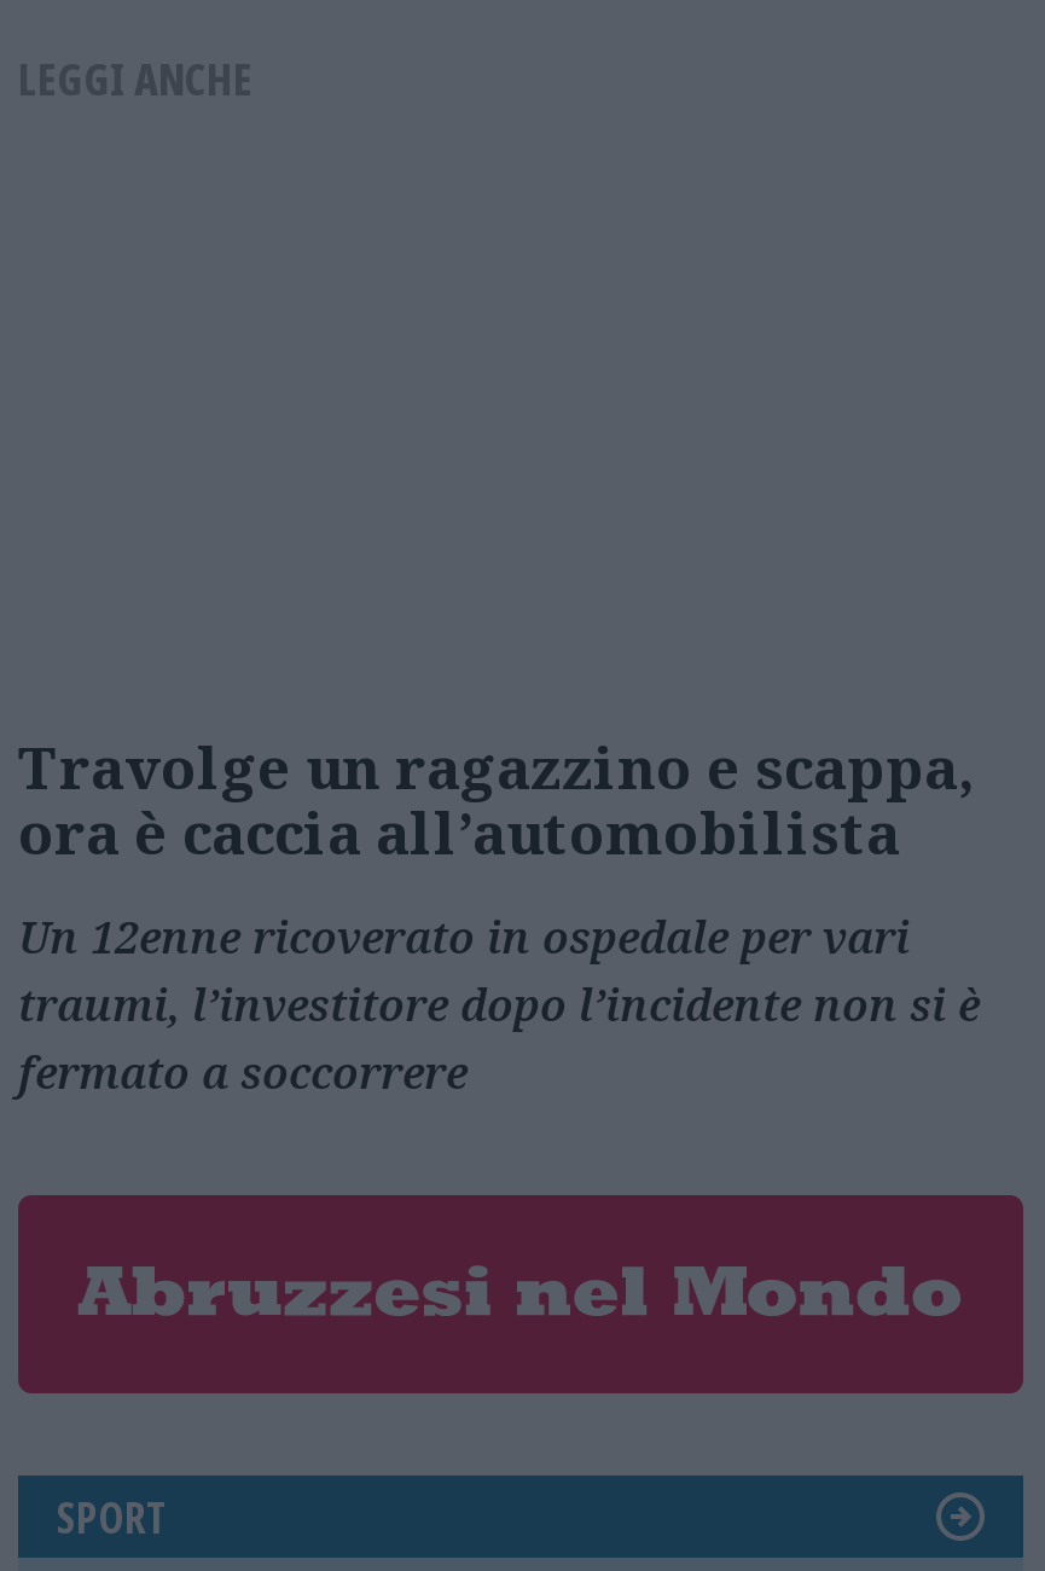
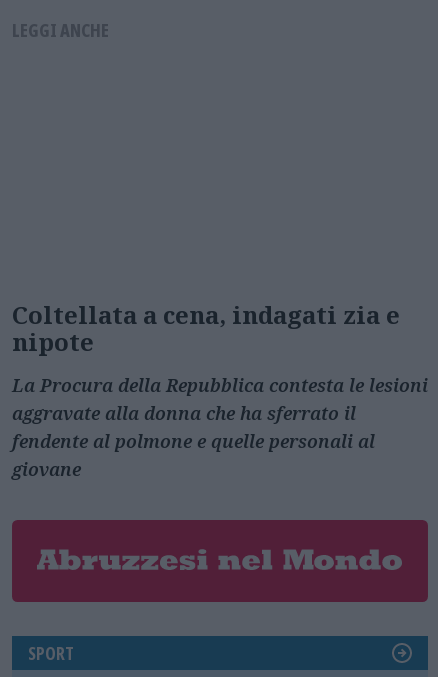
- Travolge un ragazzino e scappa,
- ora è caccia all’automobilista
+ Coltellata a cena, indagati zia e
+ nipote

- Un 12enne ricoverato in ospedale per vari
- traumi, l’investitore dopo l’incidente non si è
- fermato a soccorrere
+ La Procura della Repubblica contesta le lesioni
+ aggravate alla donna che ha sferrato il
+ fendente al polmone e quelle personali al
+ giovane
